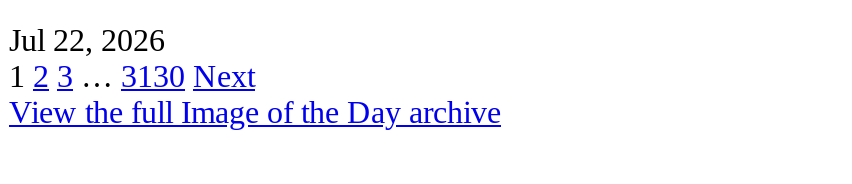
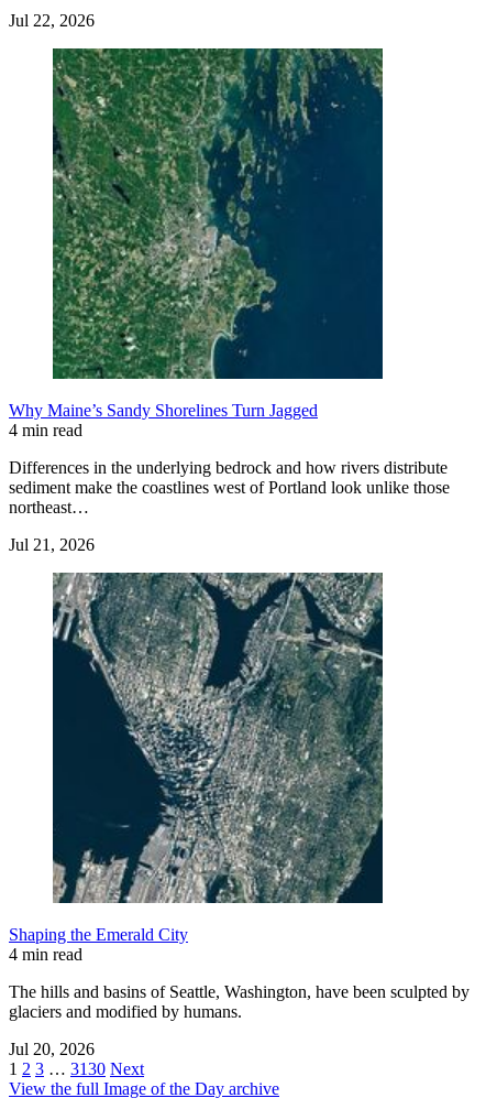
+ [image]
+ Why Maine’s Sandy Shorelines Turn Jagged
+ 4 min read
+ Differences in the underlying bedrock and how rivers distribute
+ sediment make the coastlines west of Portland look unlike those
+ northeast…
+ Jul 21, 2026

+ [image]
+ Shaping the Emerald City
+ 4 min read
+ The hills and basins of Seattle, Washington, have been sculpted by
+ glaciers and modified by humans.
+ Jul 20, 2026
